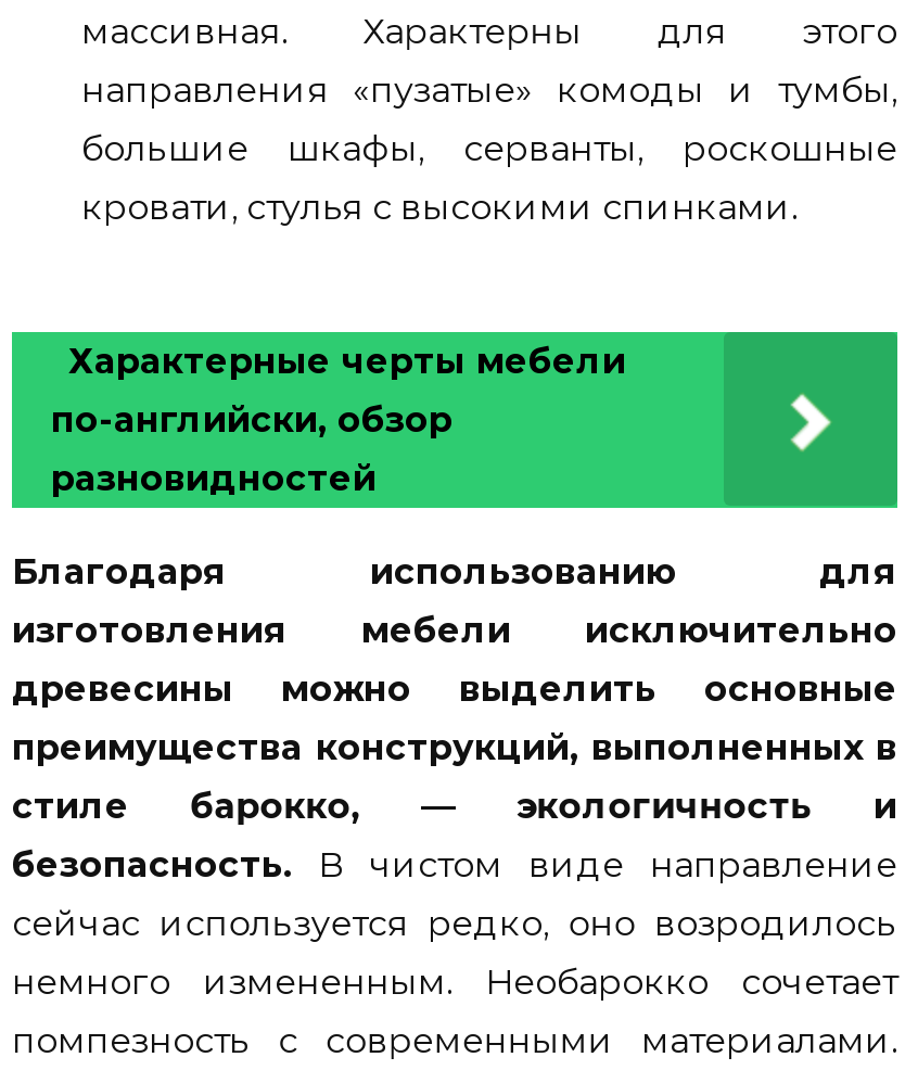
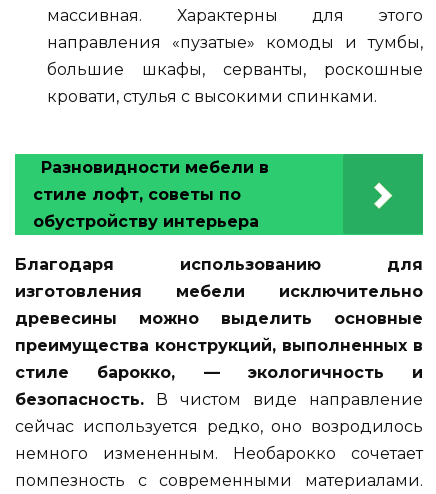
- Характерные черты мебели
- по-английски, обзор
- разновидностей
+ Разновидности мебели в
+ стиле лофт, советы по
+ обустройству интерьера
